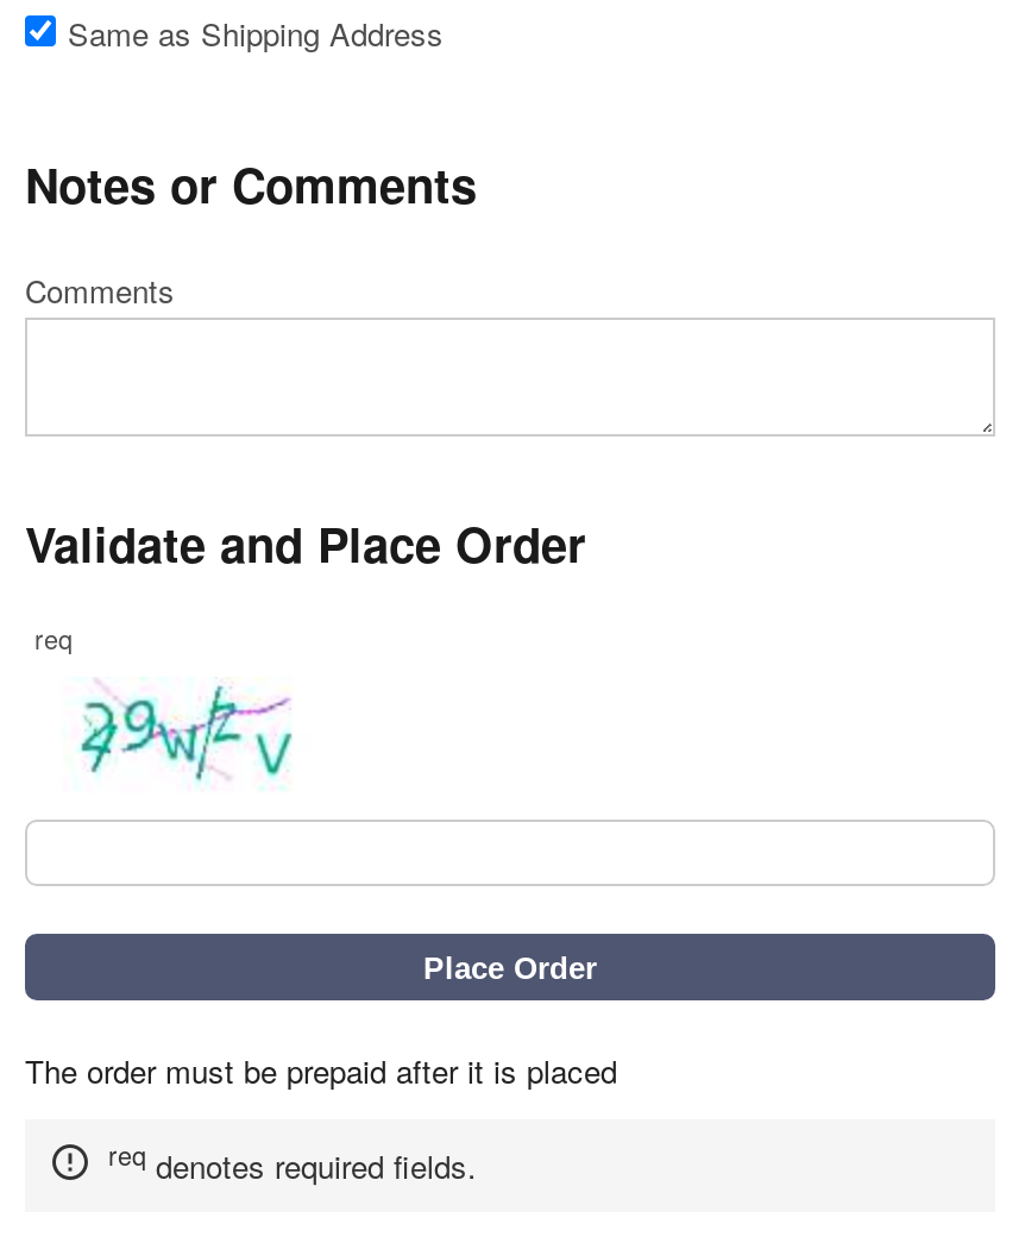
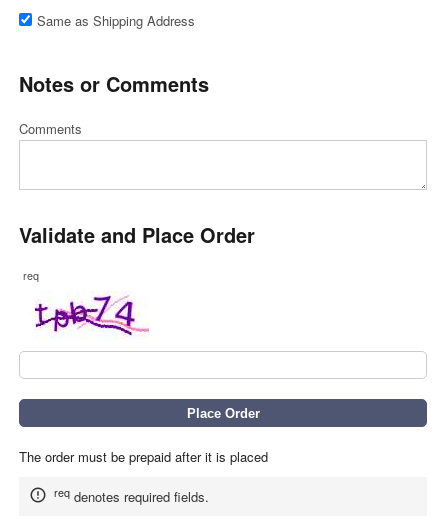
- [image]
+ [image]
